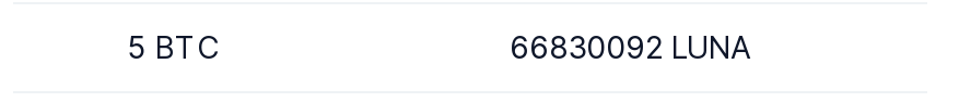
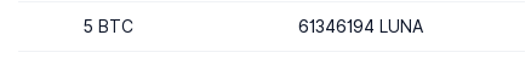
- 66830092 LUNA
+ 61346194 LUNA
